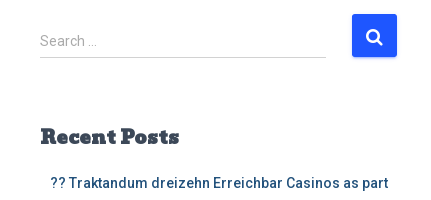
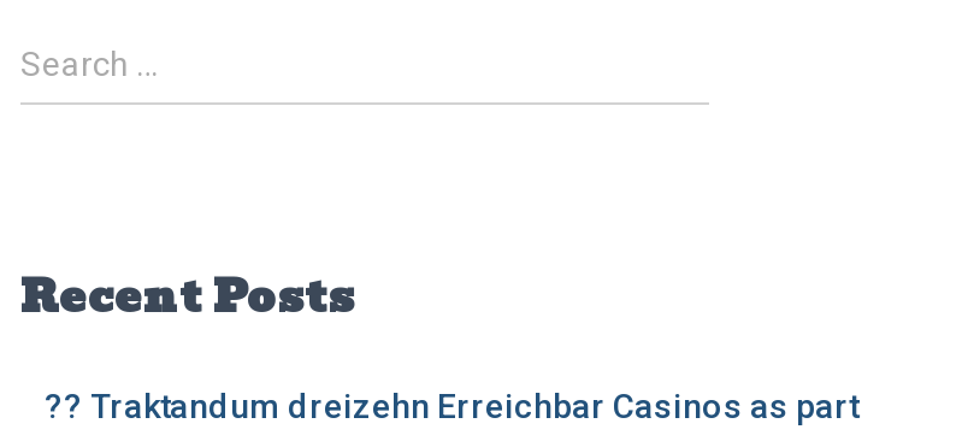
- [image]
